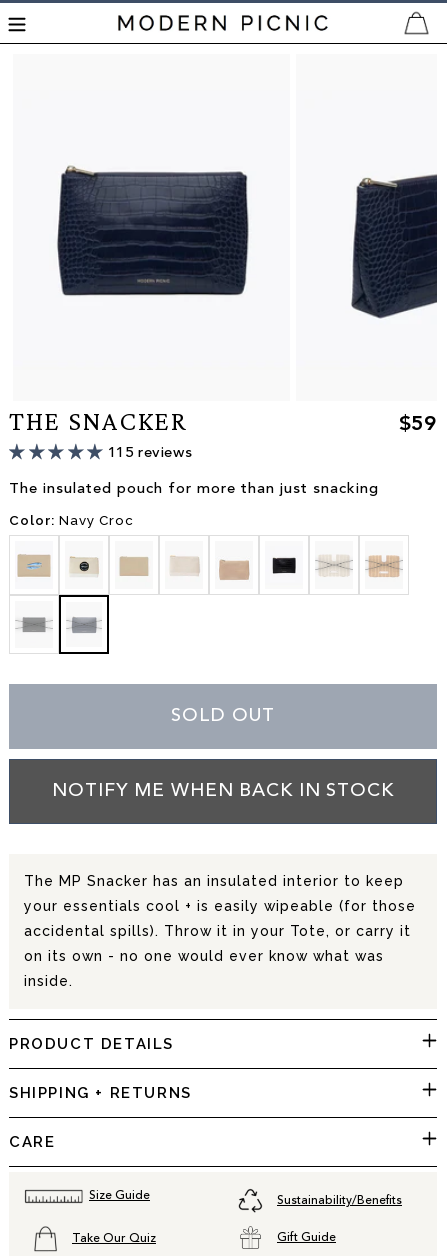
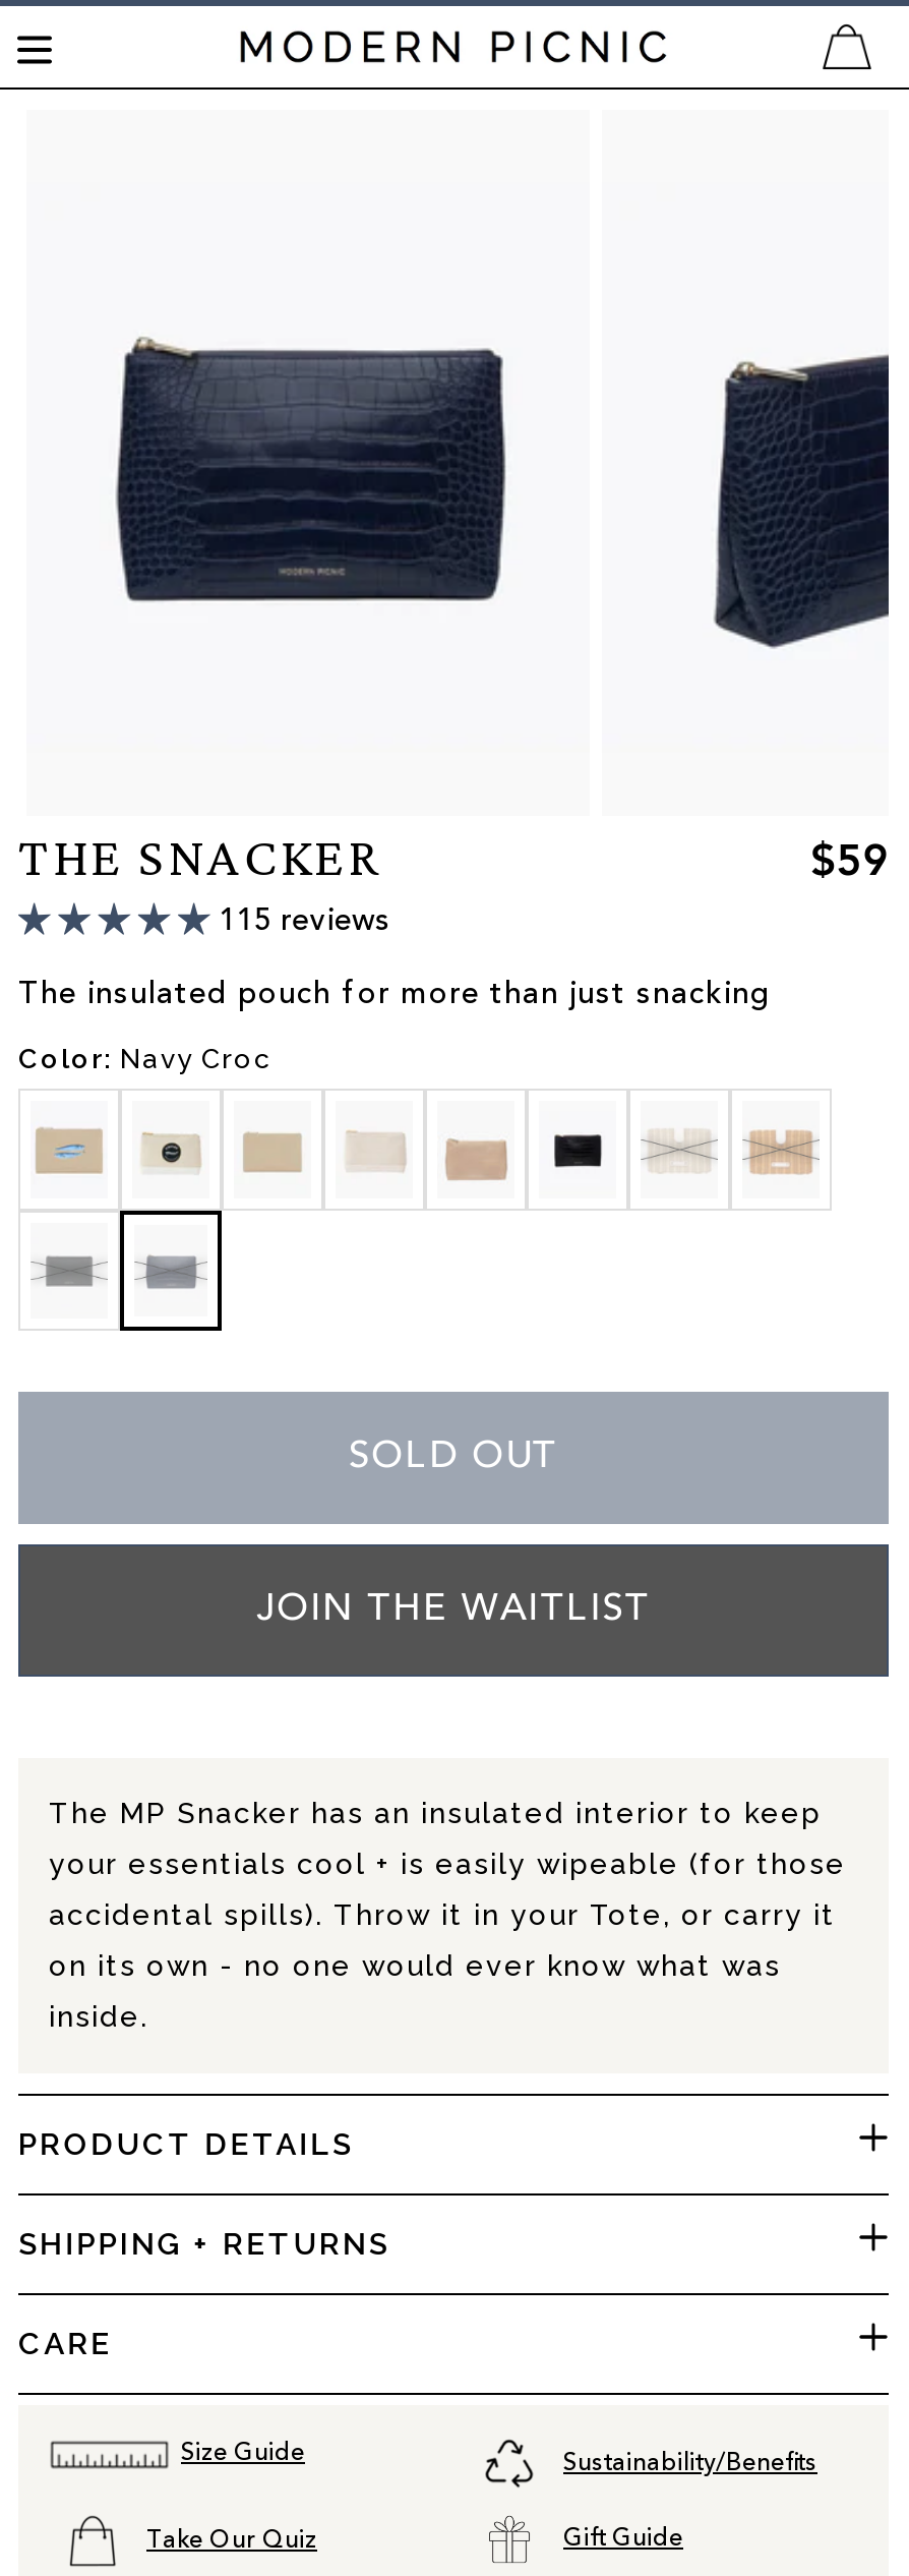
- NOTIFY ME WHEN BACK IN STOCK
+ JOIN THE WAITLIST
